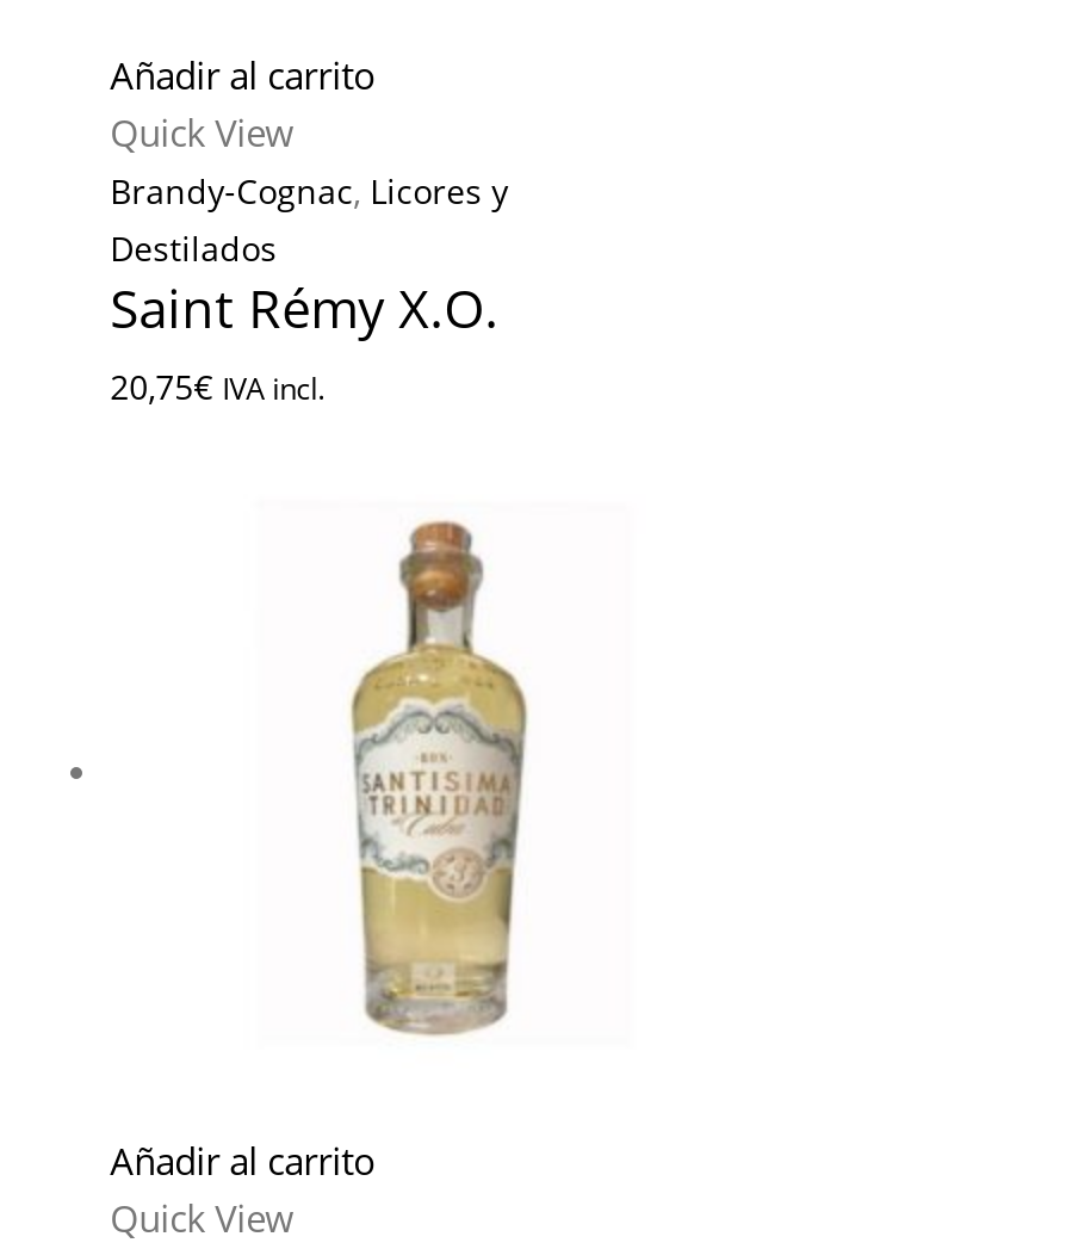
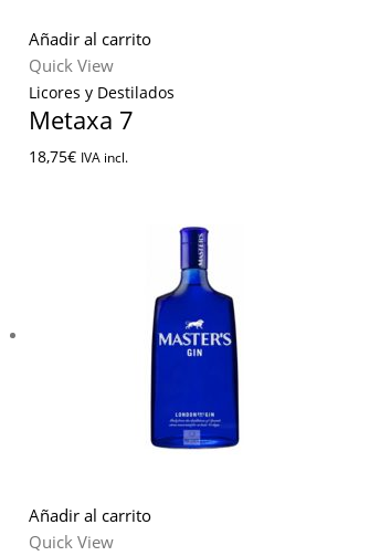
- Brandy-Cognac, Licores y
- Destilados
- Saint Rémy X.O.
- 20,75€ IVA incl.
+ Licores y Destilados
+ Metaxa 7
+ 18,75€ IVA incl.

- [image]
+ [image]
